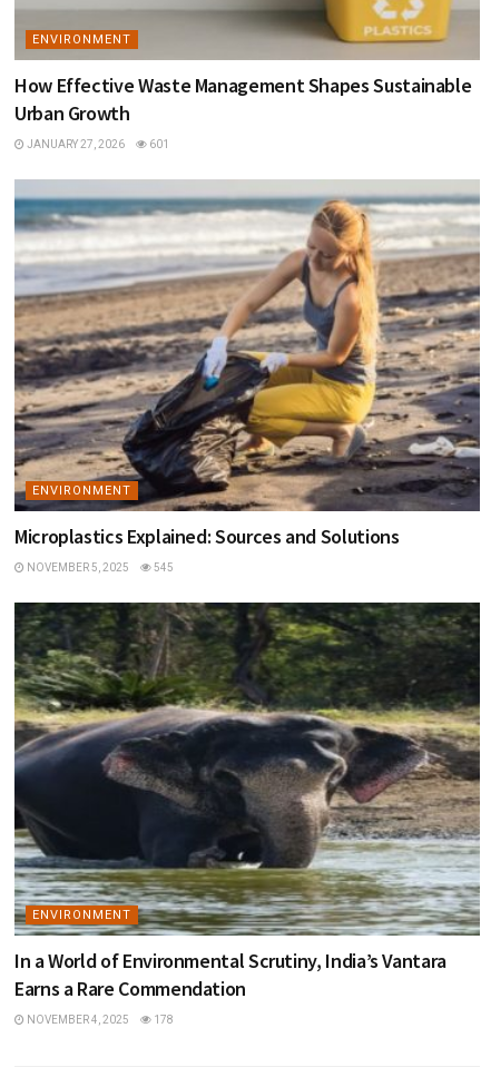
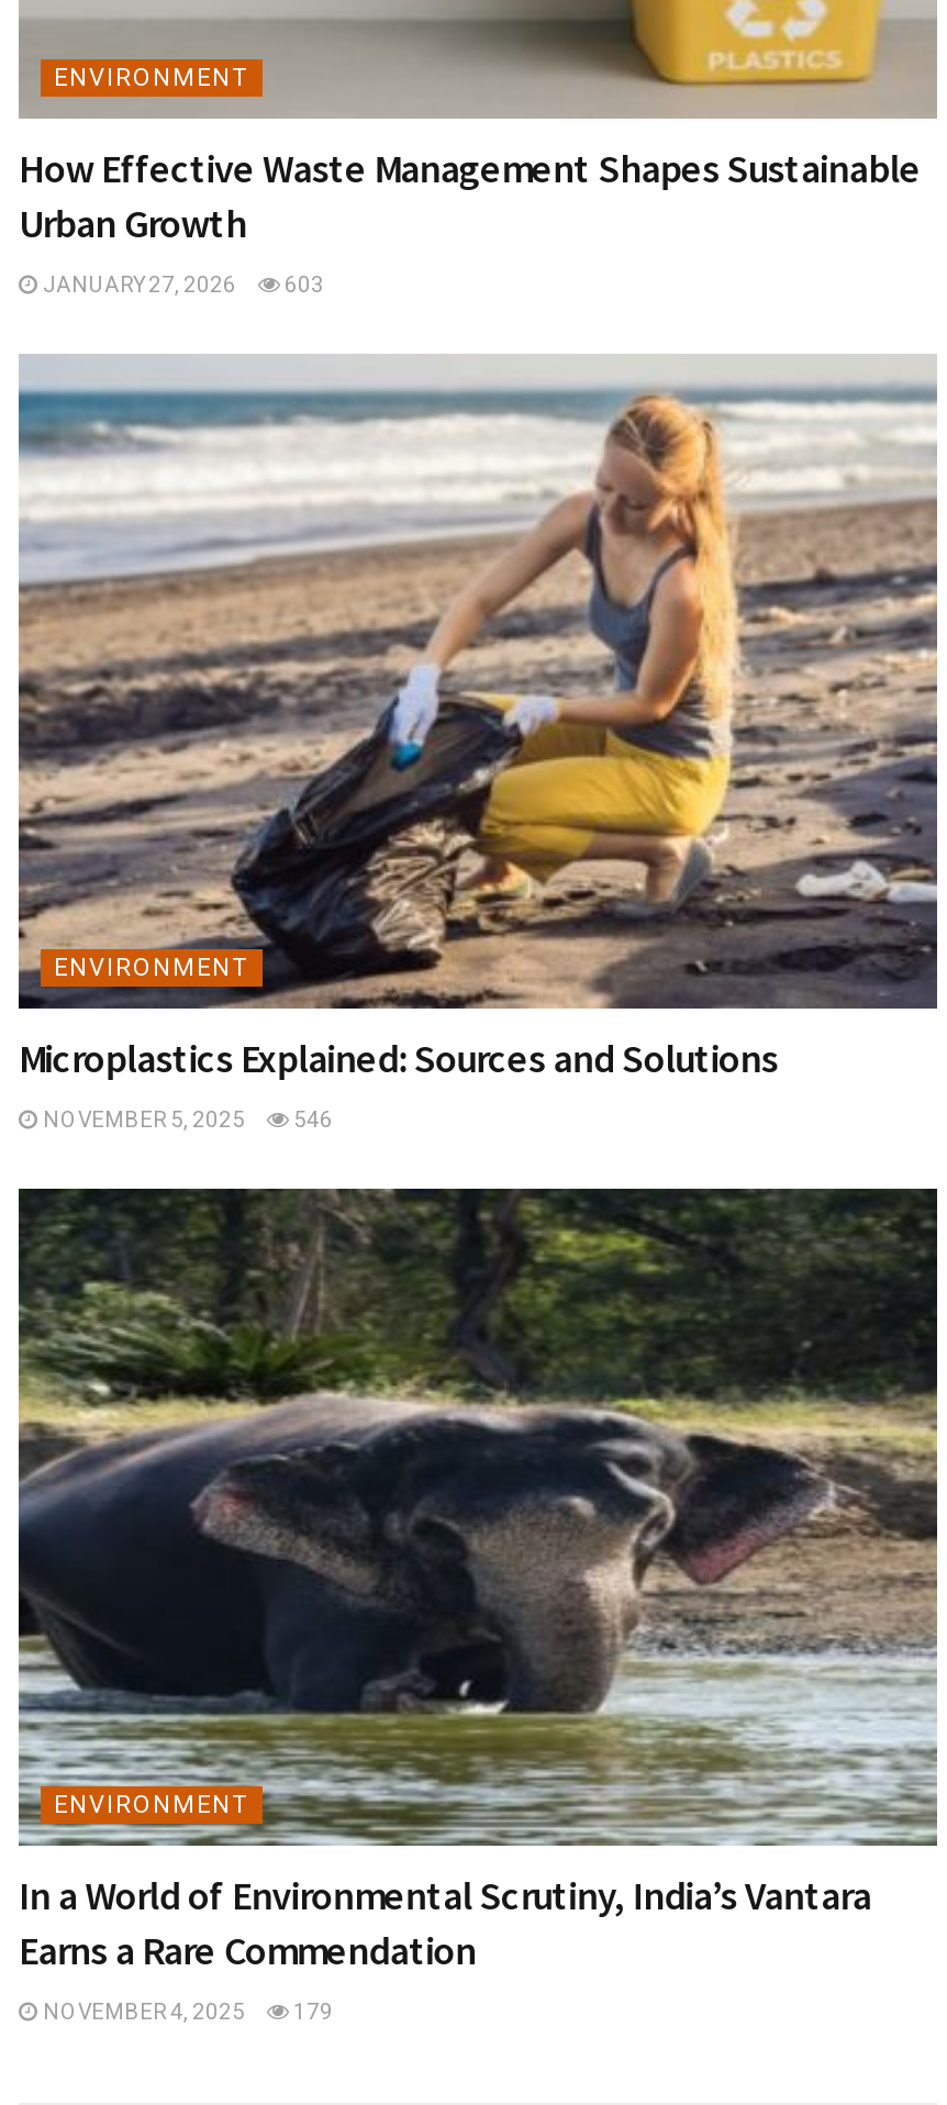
- JANUARY 27, 2026 601
+ JANUARY 27, 2026 603

- NOVEMBER 5, 2025 545
+ NOVEMBER 5, 2025 546

- NOVEMBER 4, 2025 178
+ NOVEMBER 4, 2025 179
